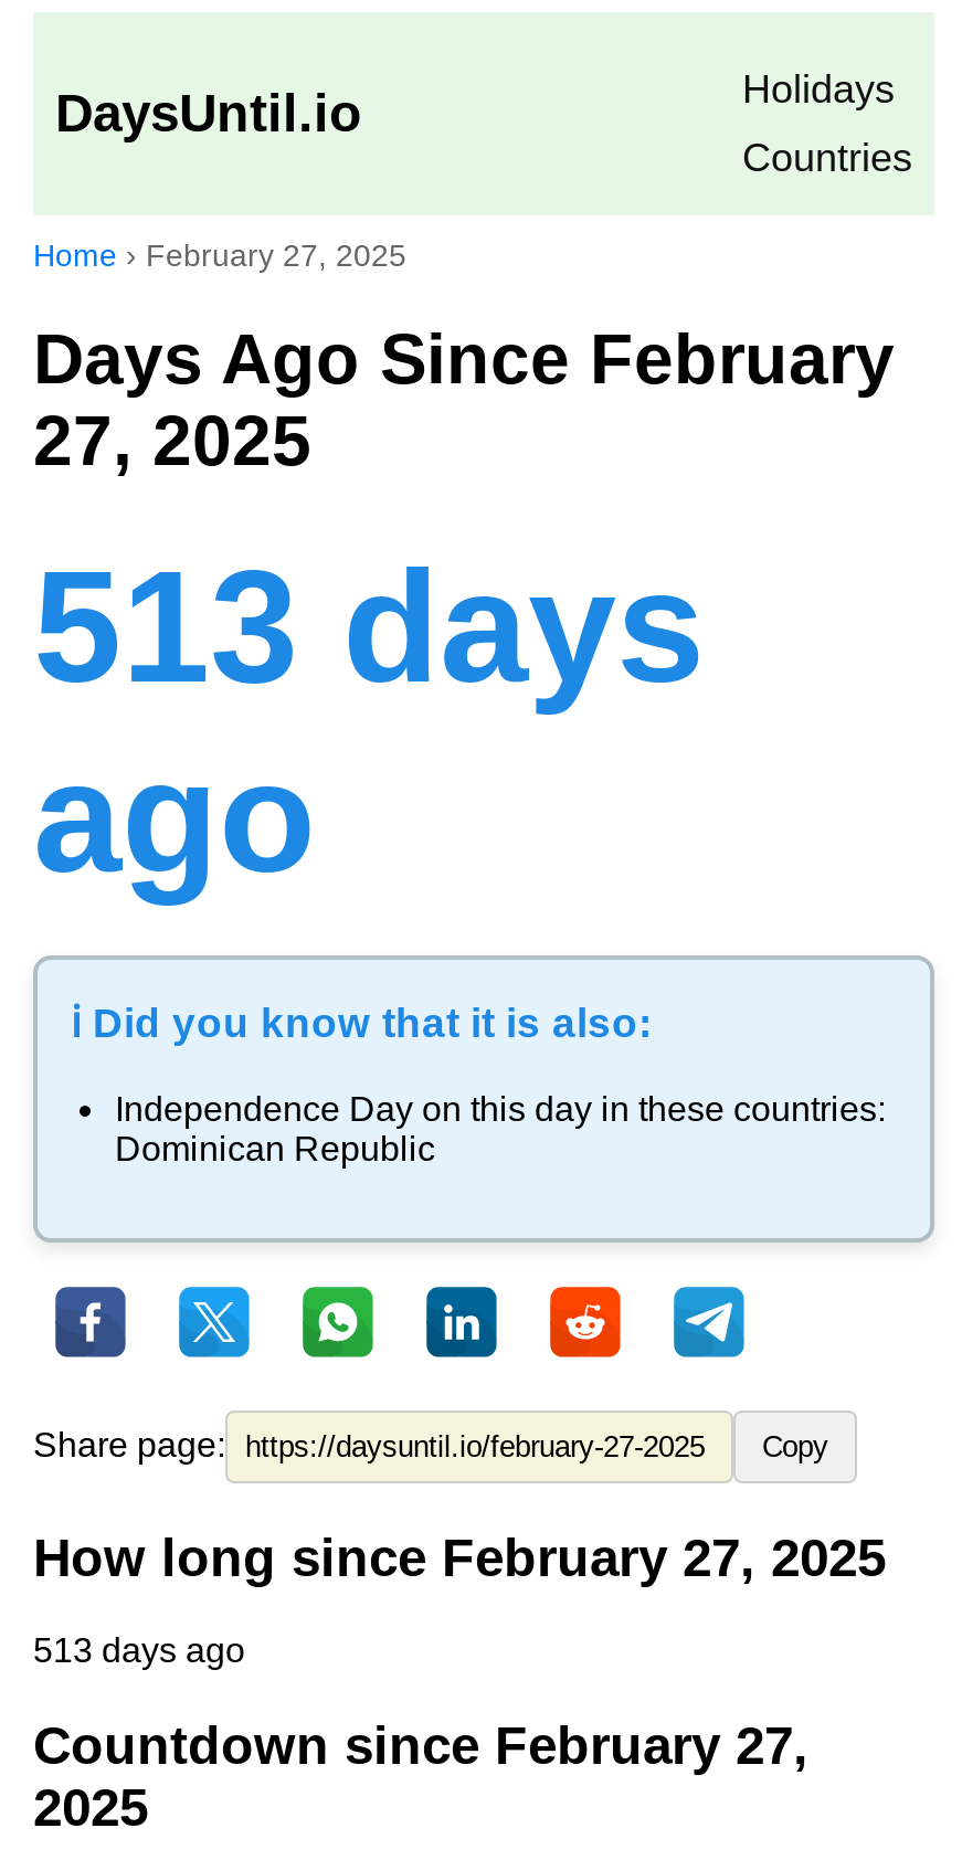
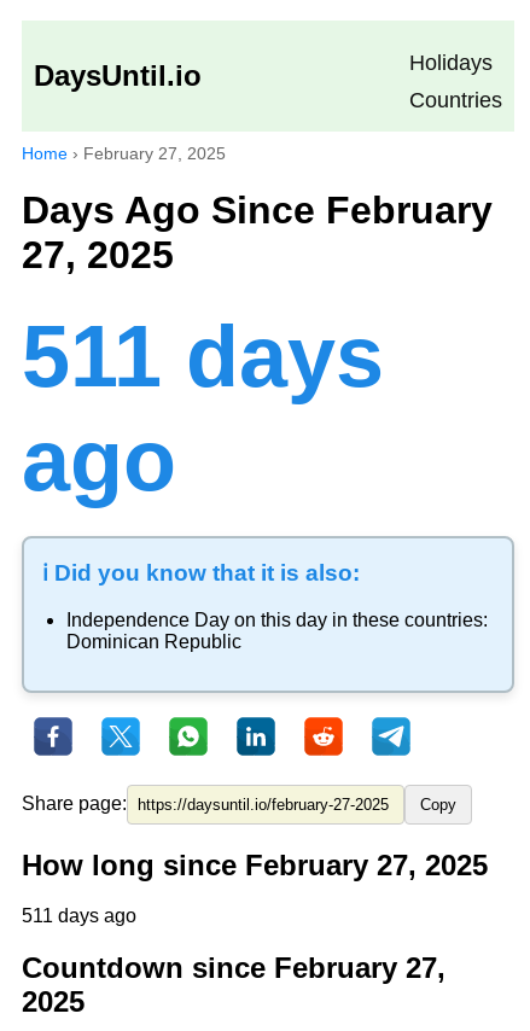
- 513 days
+ 511 days

- 513 days ago
+ 511 days ago
